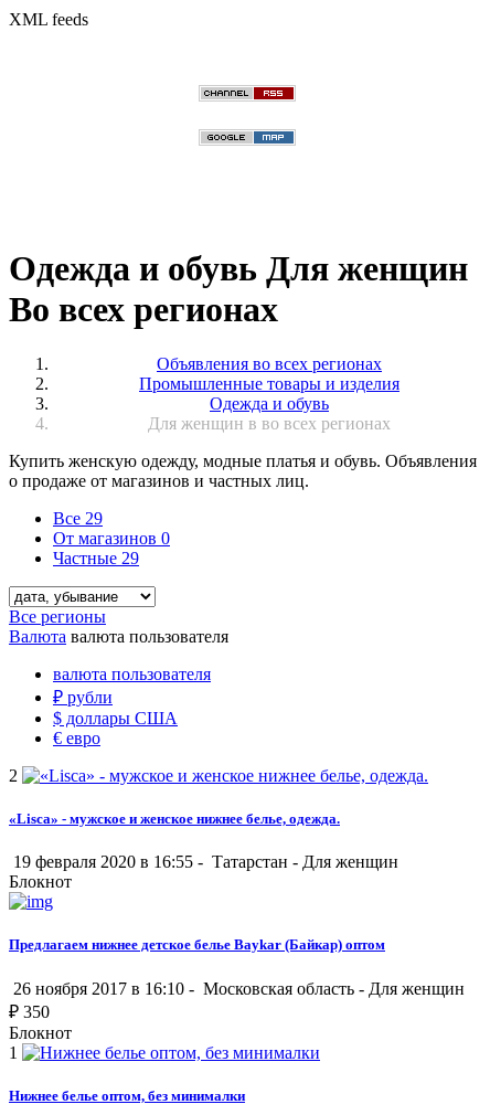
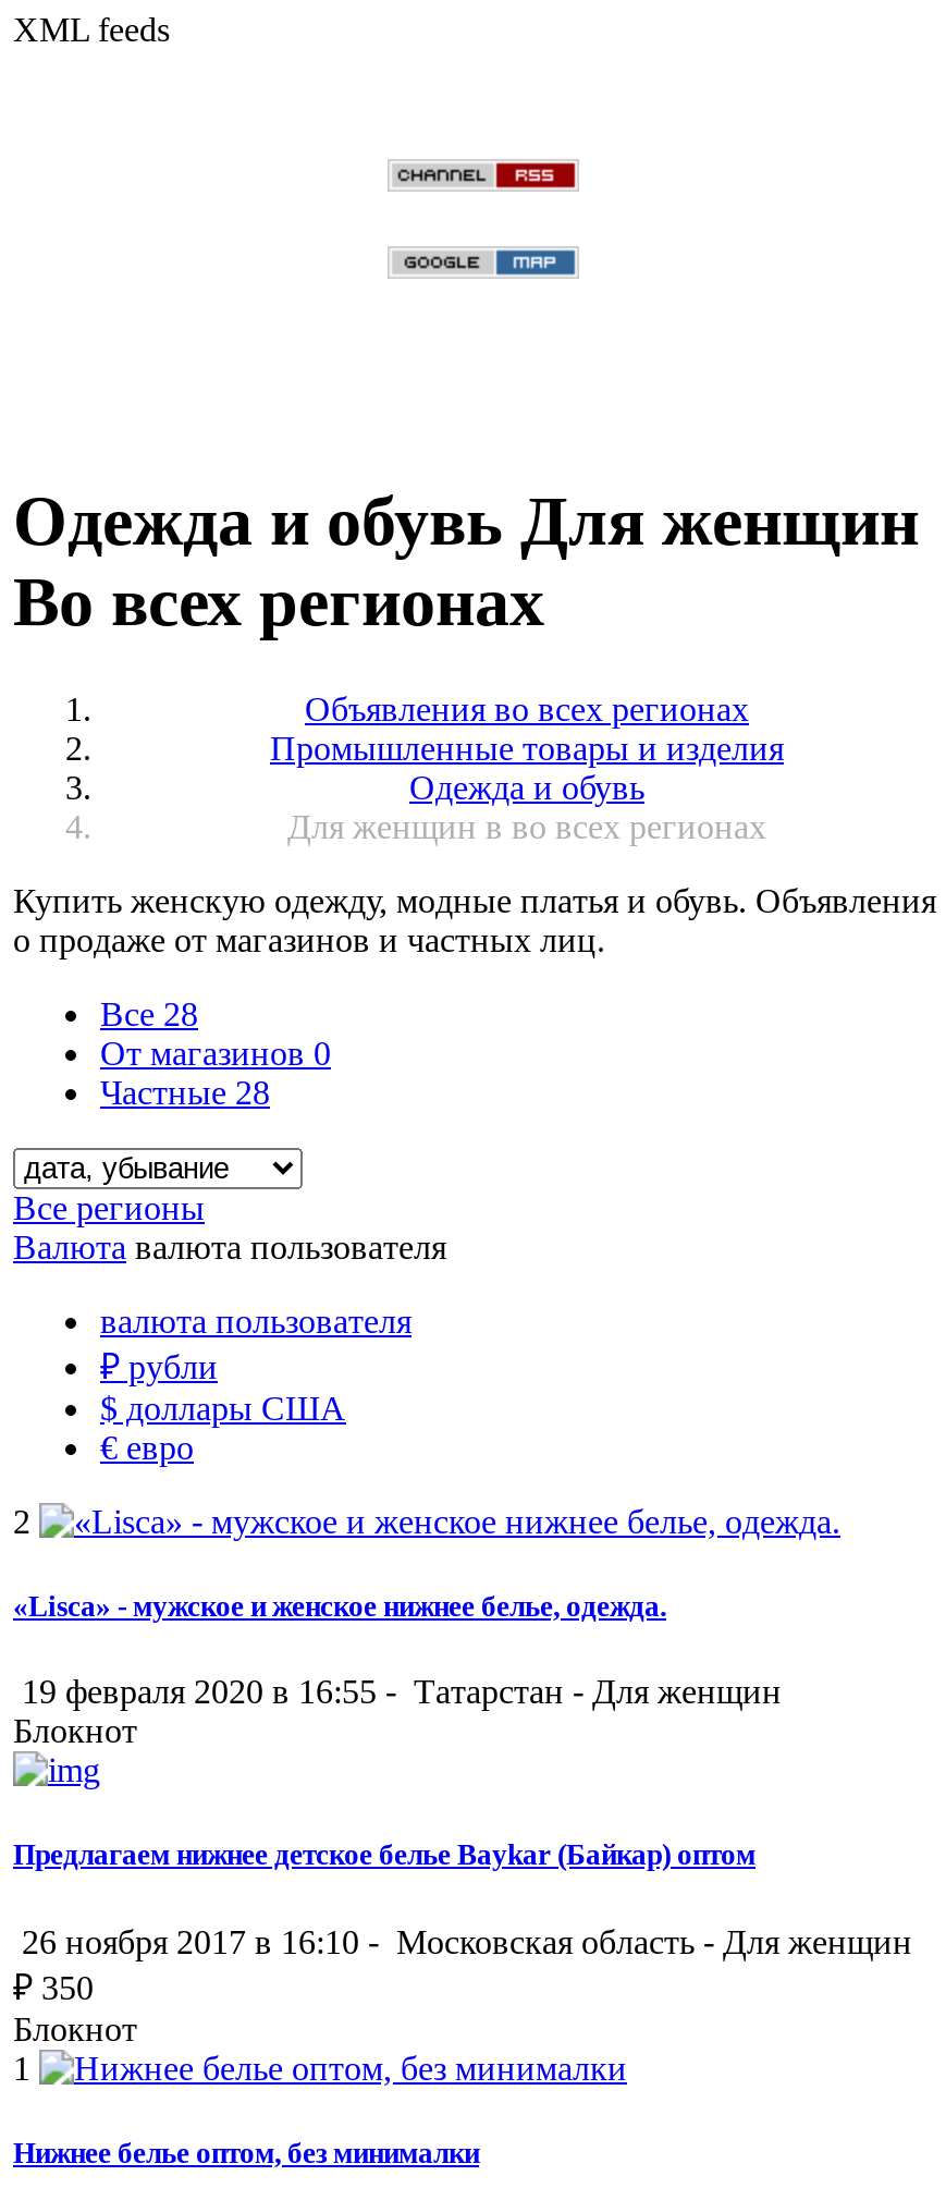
- Все 29
+ Все 28

- Частные 29
+ Частные 28
